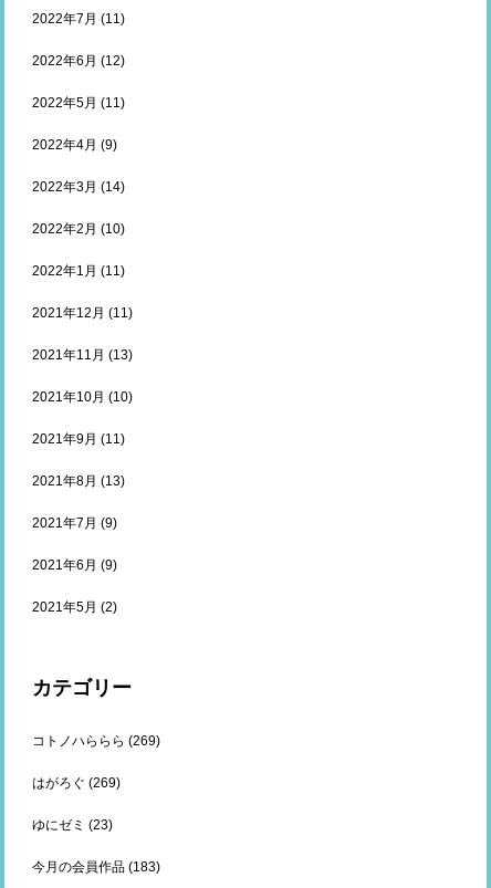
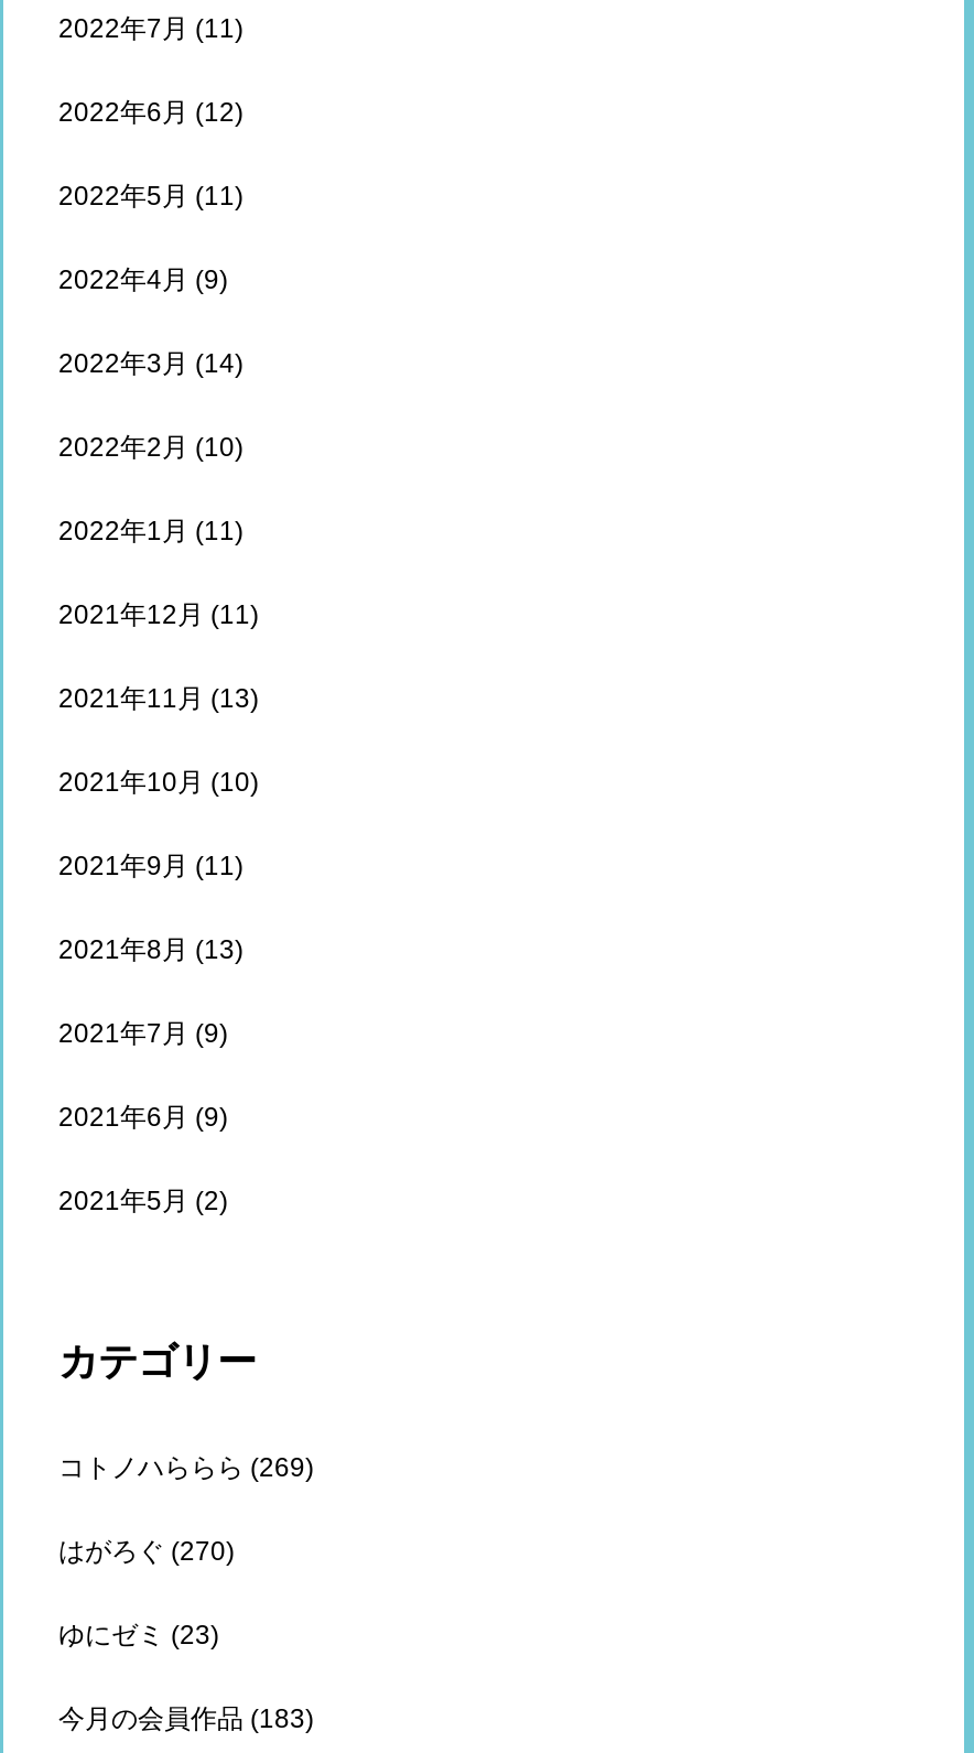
- はがろぐ(269)
+ はがろぐ(270)
